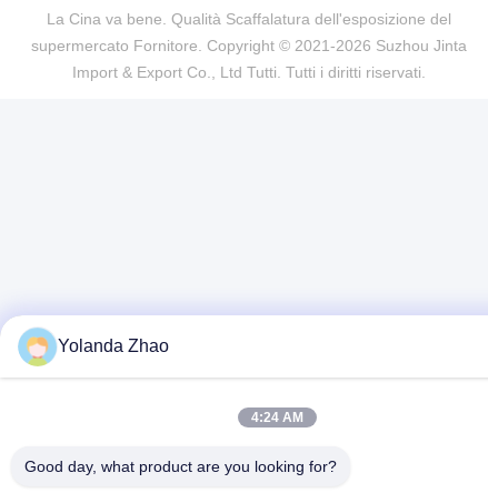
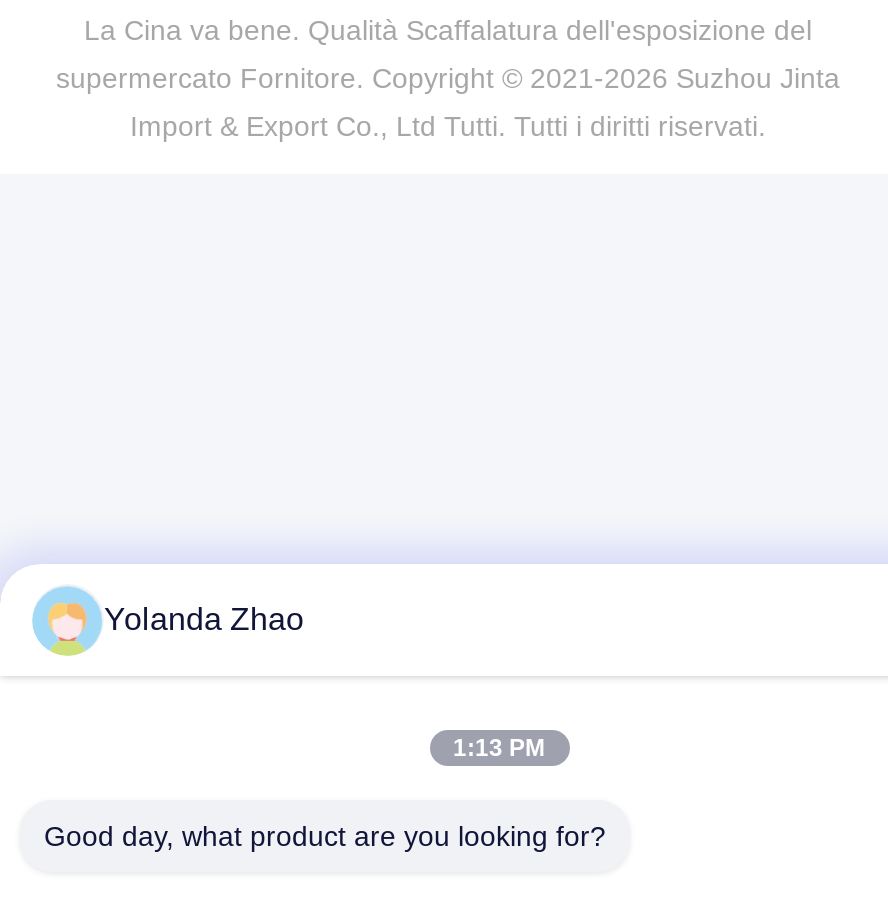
- 4:24 AM
+ 1:13 PM
